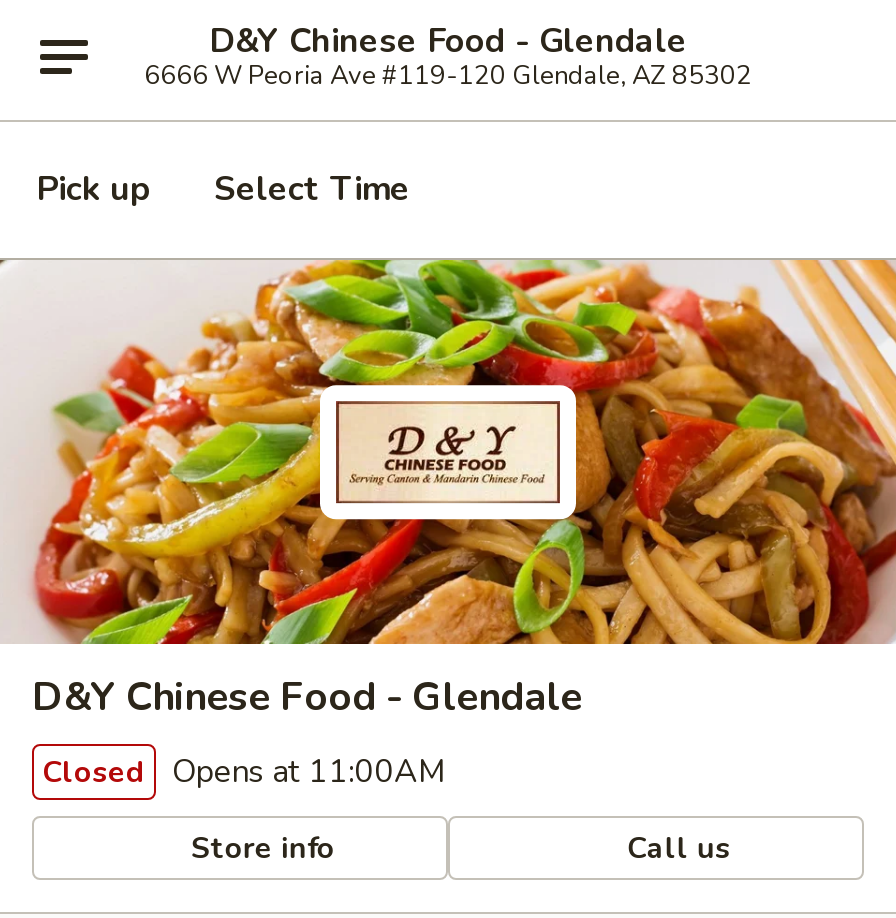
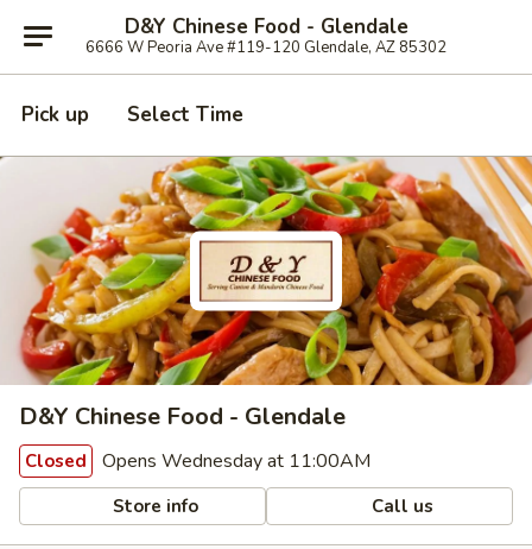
- Closed Opens at 11:00AM
+ Closed Opens Wednesday at 11:00AM
